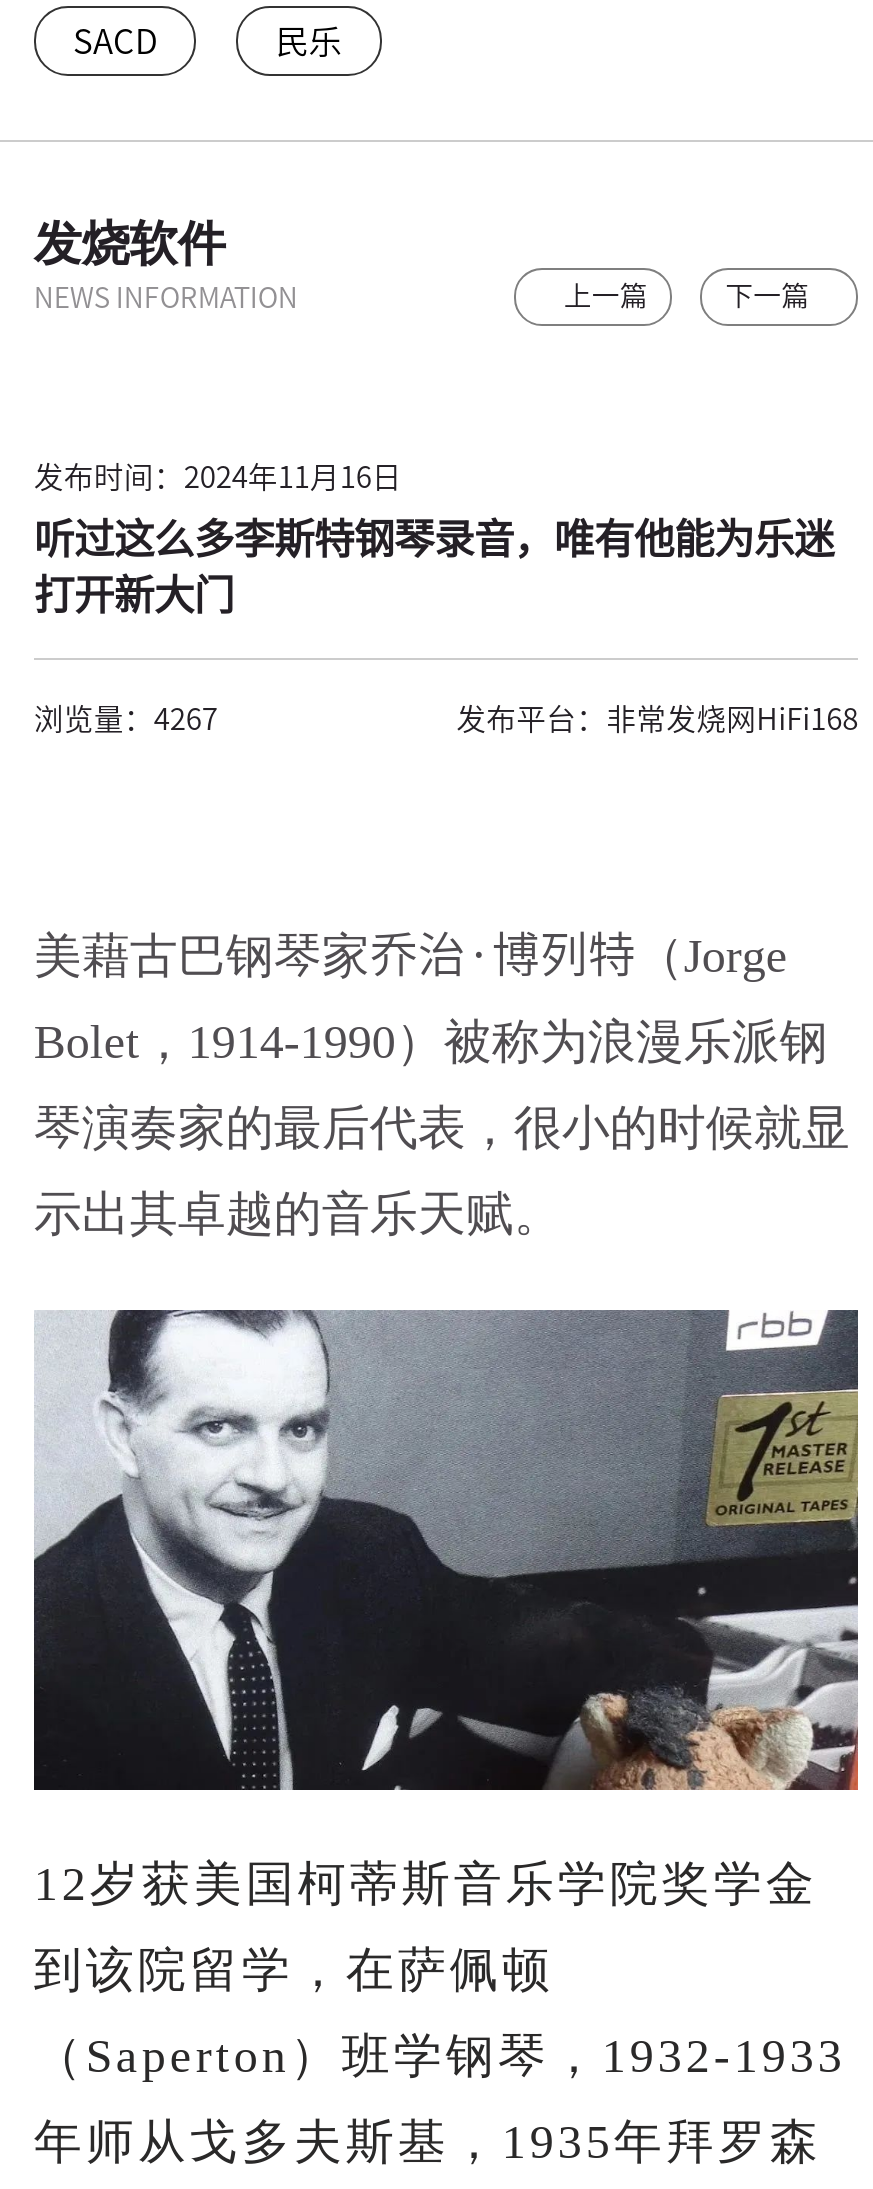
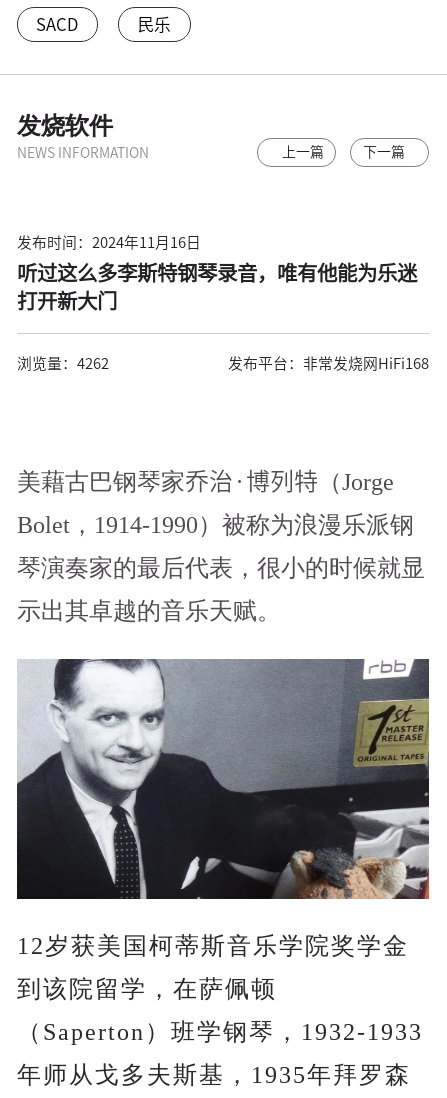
- 浏览量：4267
+ 浏览量：4262
